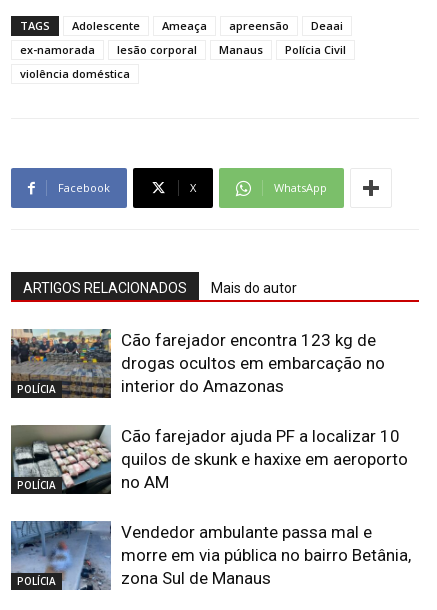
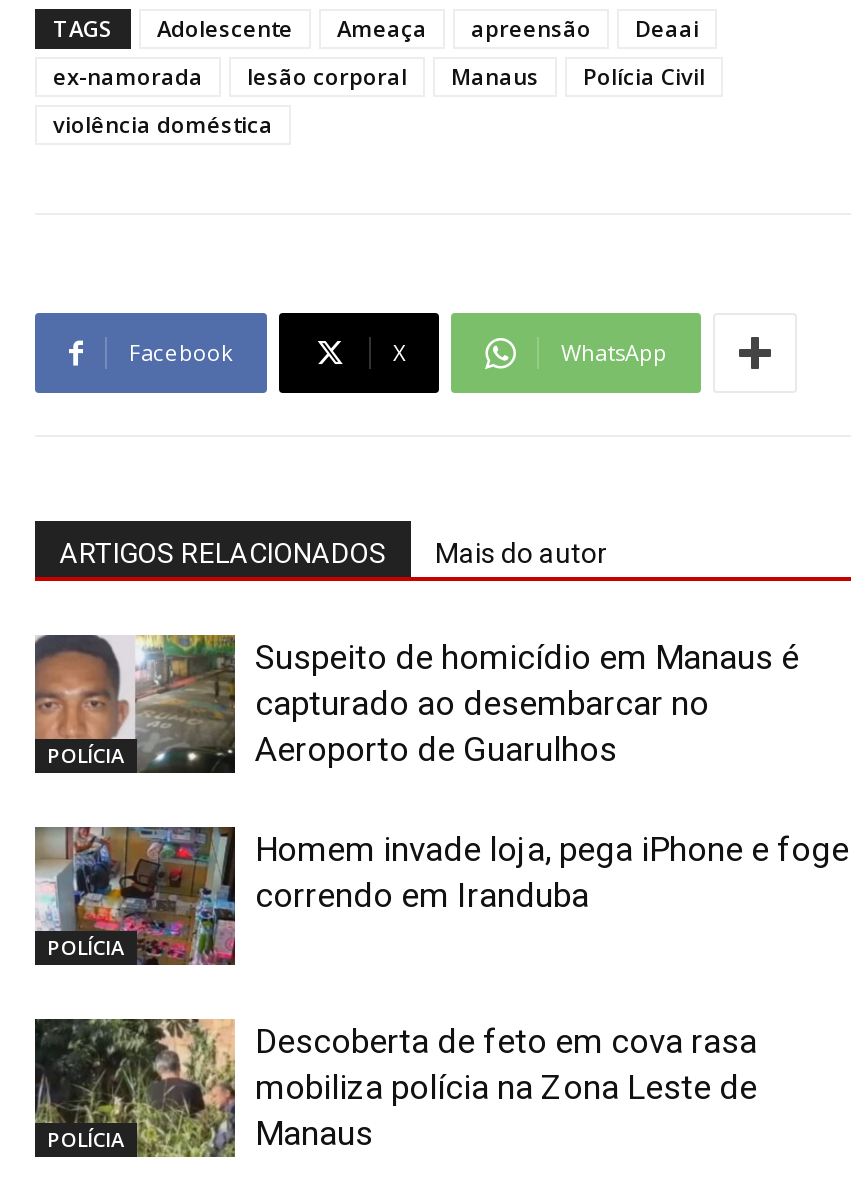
- [image]
- Cão farejador encontra 123 kg de
- drogas ocultos em embarcação no
- interior do Amazonas
+ [image]
+ Suspeito de homicídio em Manaus é
+ capturado ao desembarcar no
+ Aeroporto de Guarulhos

- [image]
- Cão farejador ajuda PF a localizar 10
- quilos de skunk e haxixe em aeroporto
- no AM
+ [image]
+ Homem invade loja, pega iPhone e foge
+ correndo em Iranduba

- [image]
- Vendedor ambulante passa mal e
- morre em via pública no bairro Betânia,
- zona Sul de Manaus
+ [image]
+ Descoberta de feto em cova rasa
+ mobiliza polícia na Zona Leste de
+ Manaus
